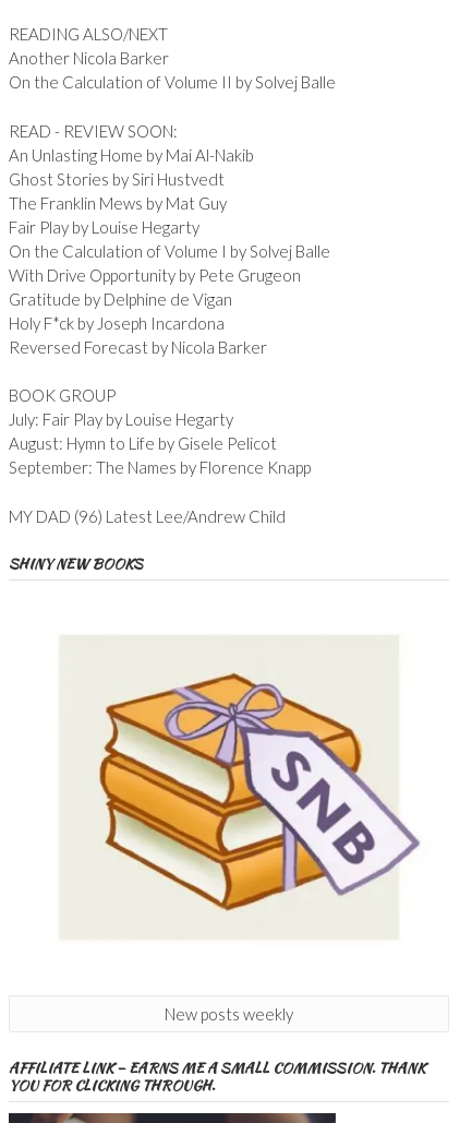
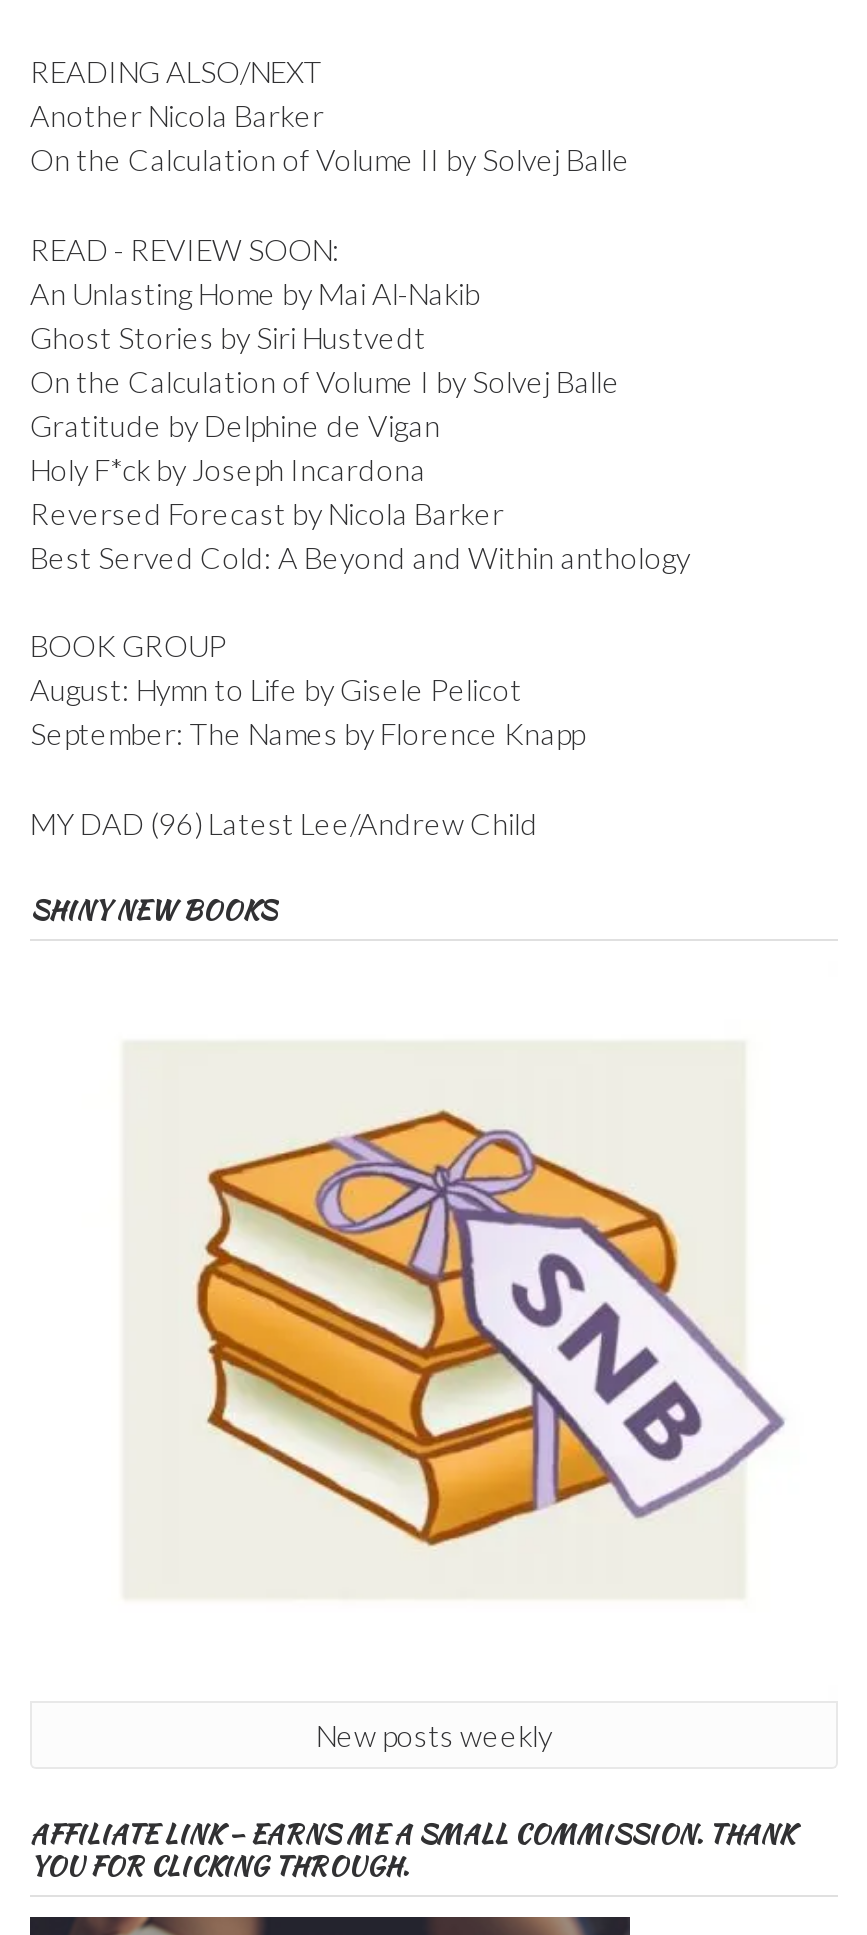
- The Franklin Mews by Mat Guy
- Fair Play by Louise Hegarty

- With Drive Opportunity by Pete Grugeon

+ Best Served Cold: A Beyond and Within anthology

- July: Fair Play by Louise Hegarty
